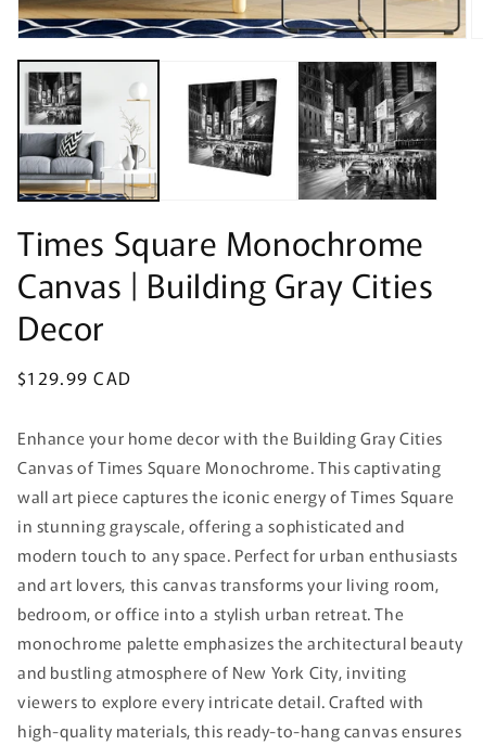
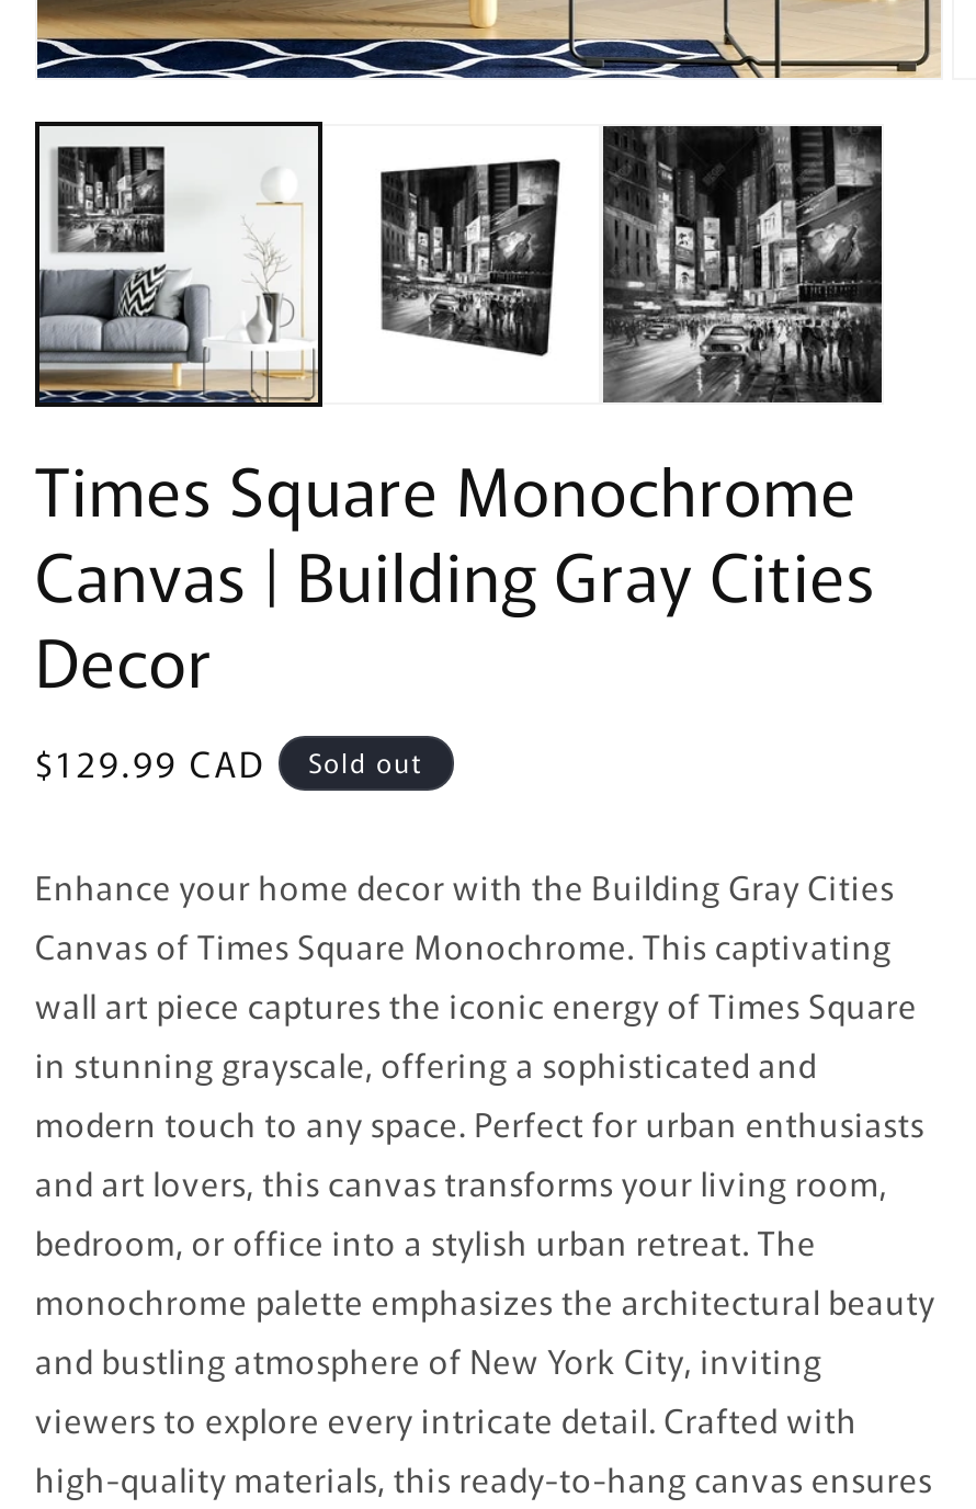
+ Sold out
